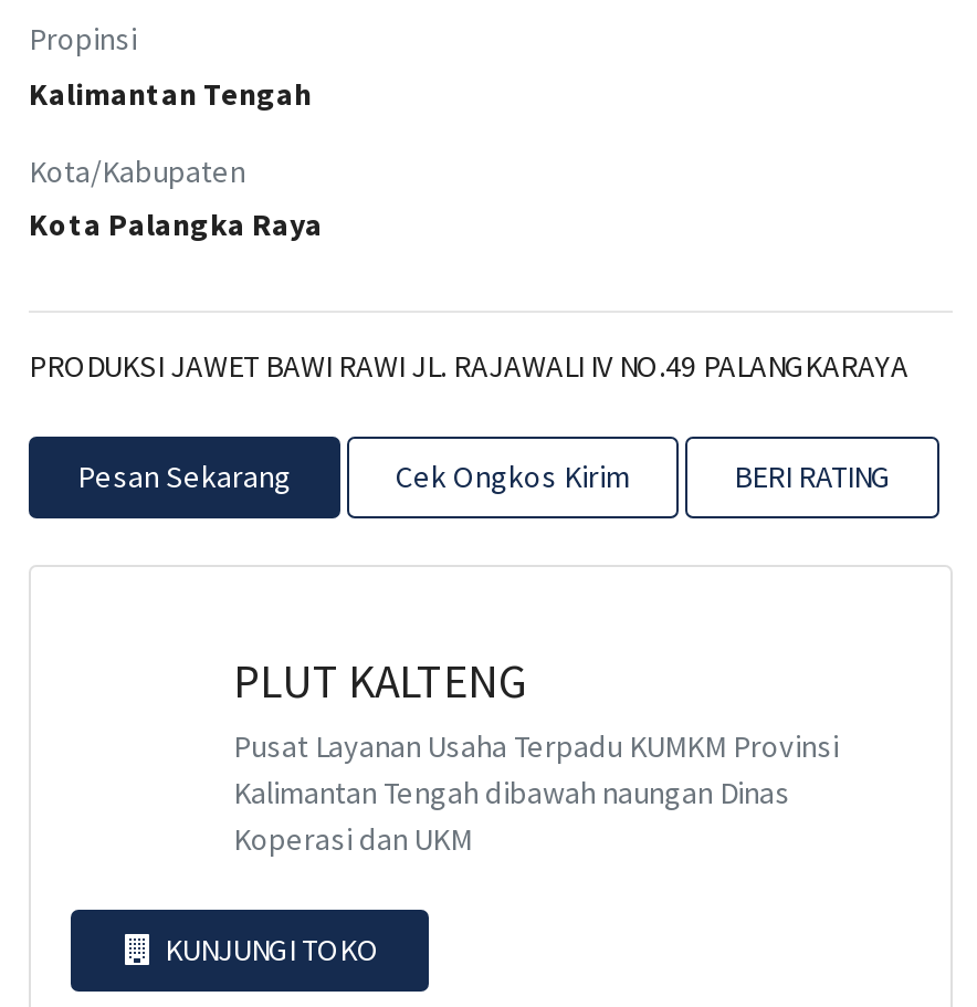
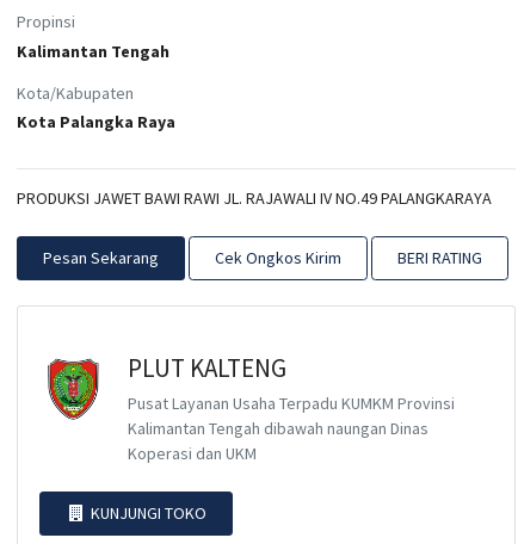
+ [image]
